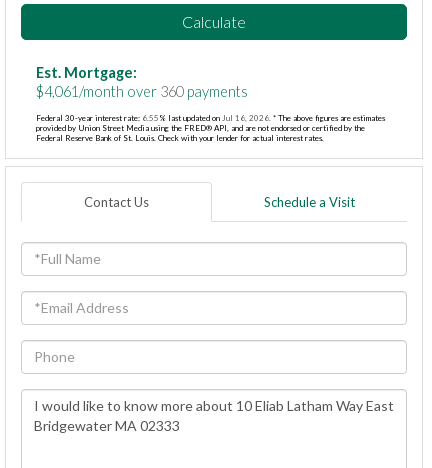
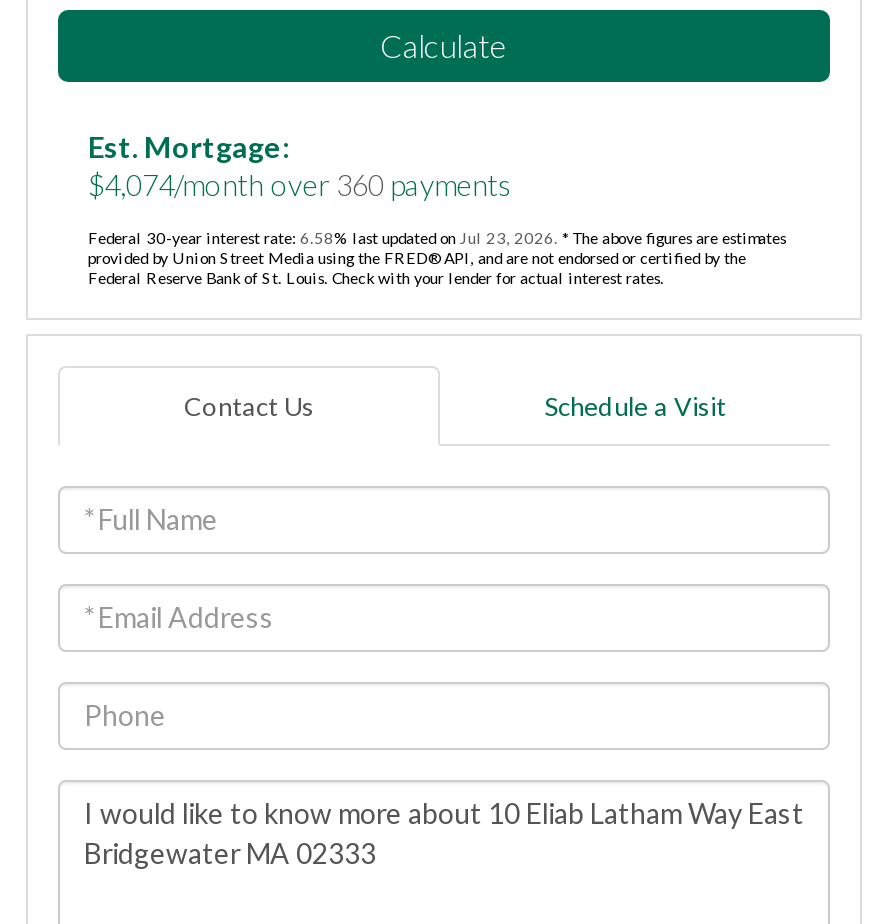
- $4,061/month over 360 payments
+ $4,074/month over 360 payments

- Federal 30-year interest rate: 6.55% last updated on Jul 16, 2026. * The above figures are estimates
+ Federal 30-year interest rate: 6.58% last updated on Jul 23, 2026. * The above figures are estimates
